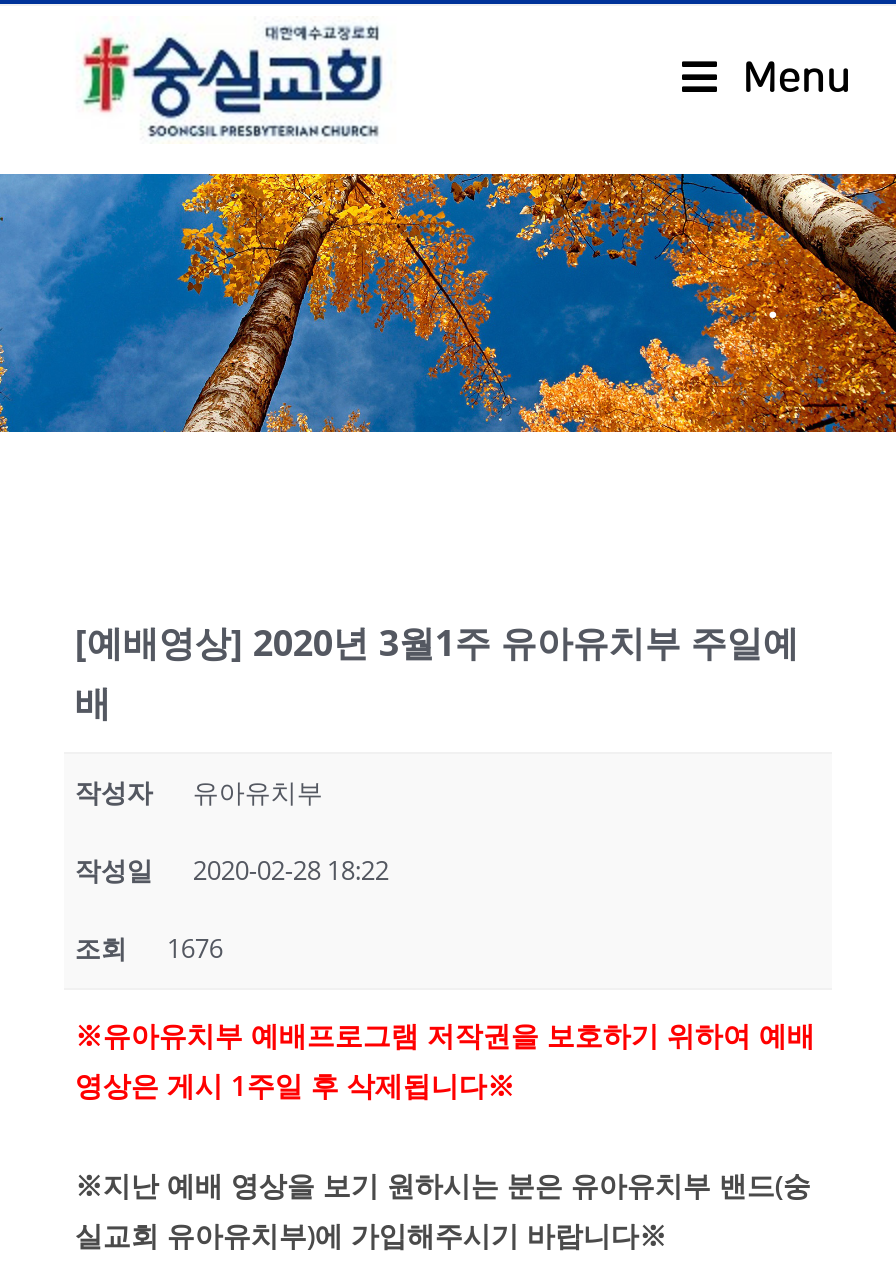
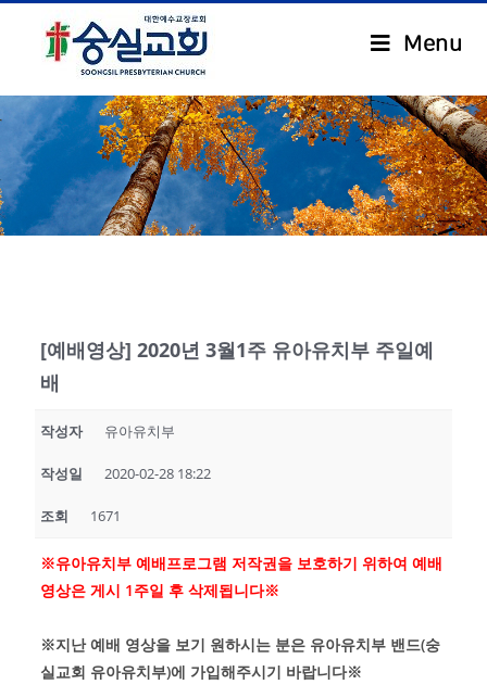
- 조회 1676
+ 조회 1671
